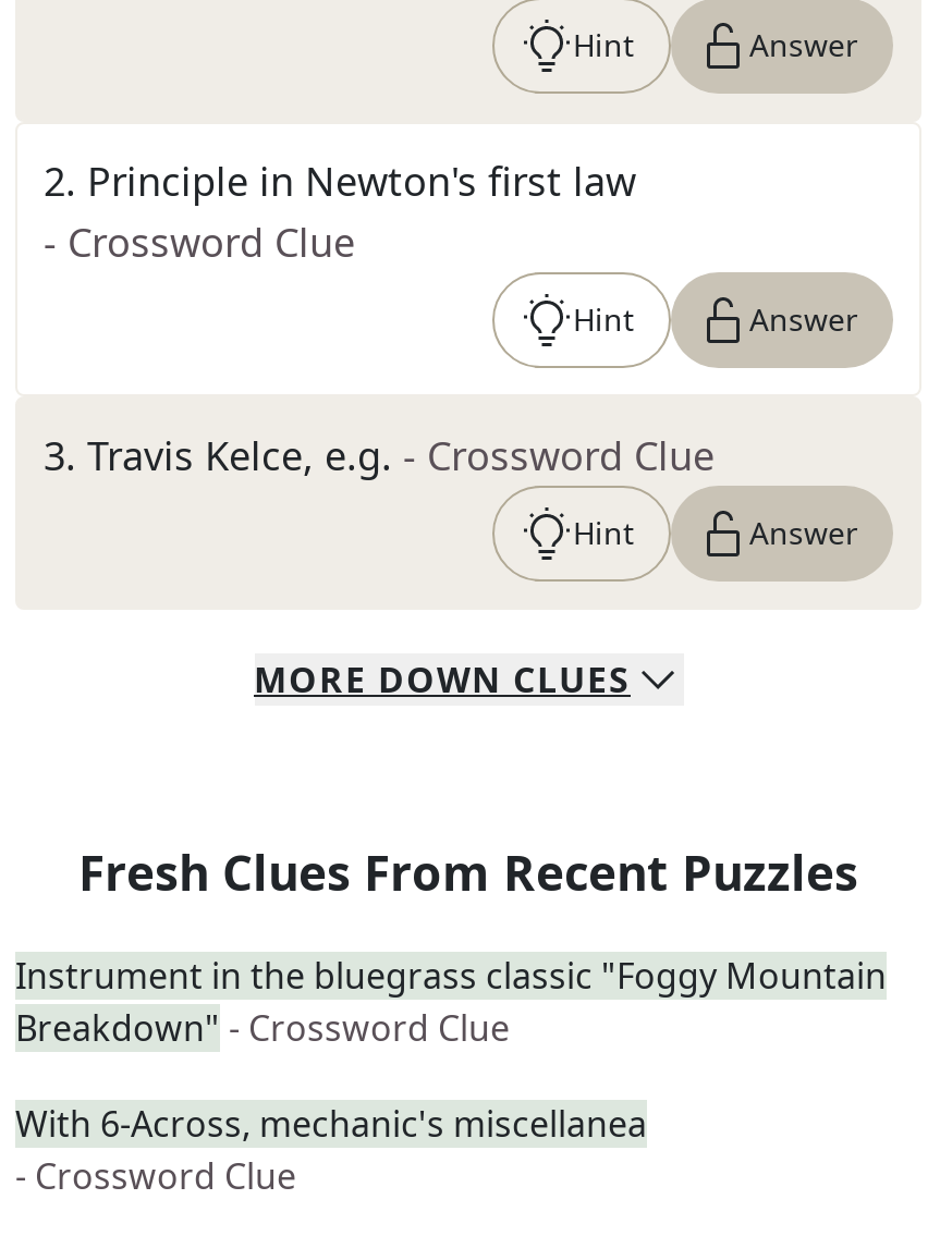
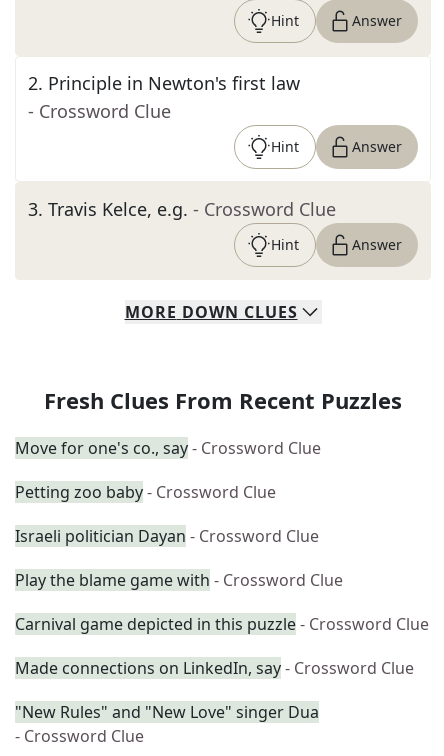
- Instrument in the bluegrass classic "Foggy Mountain
- Breakdown" - Crossword Clue
- With 6-Across, mechanic's miscellanea
+ Move for one's co., say - Crossword Clue
+ Petting zoo baby - Crossword Clue
+ Israeli politician Dayan - Crossword Clue
+ Play the blame game with - Crossword Clue
+ Carnival game depicted in this puzzle - Crossword Clue
+ Made connections on LinkedIn, say - Crossword Clue
+ "New Rules" and "New Love" singer Dua
